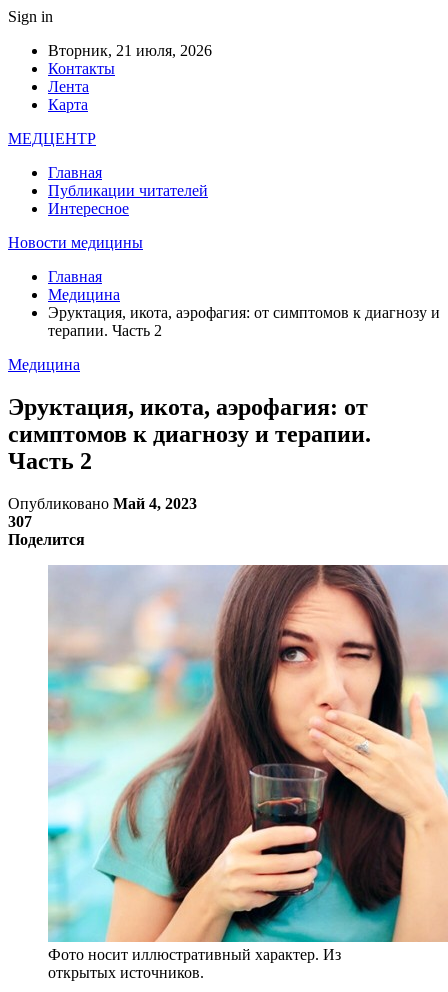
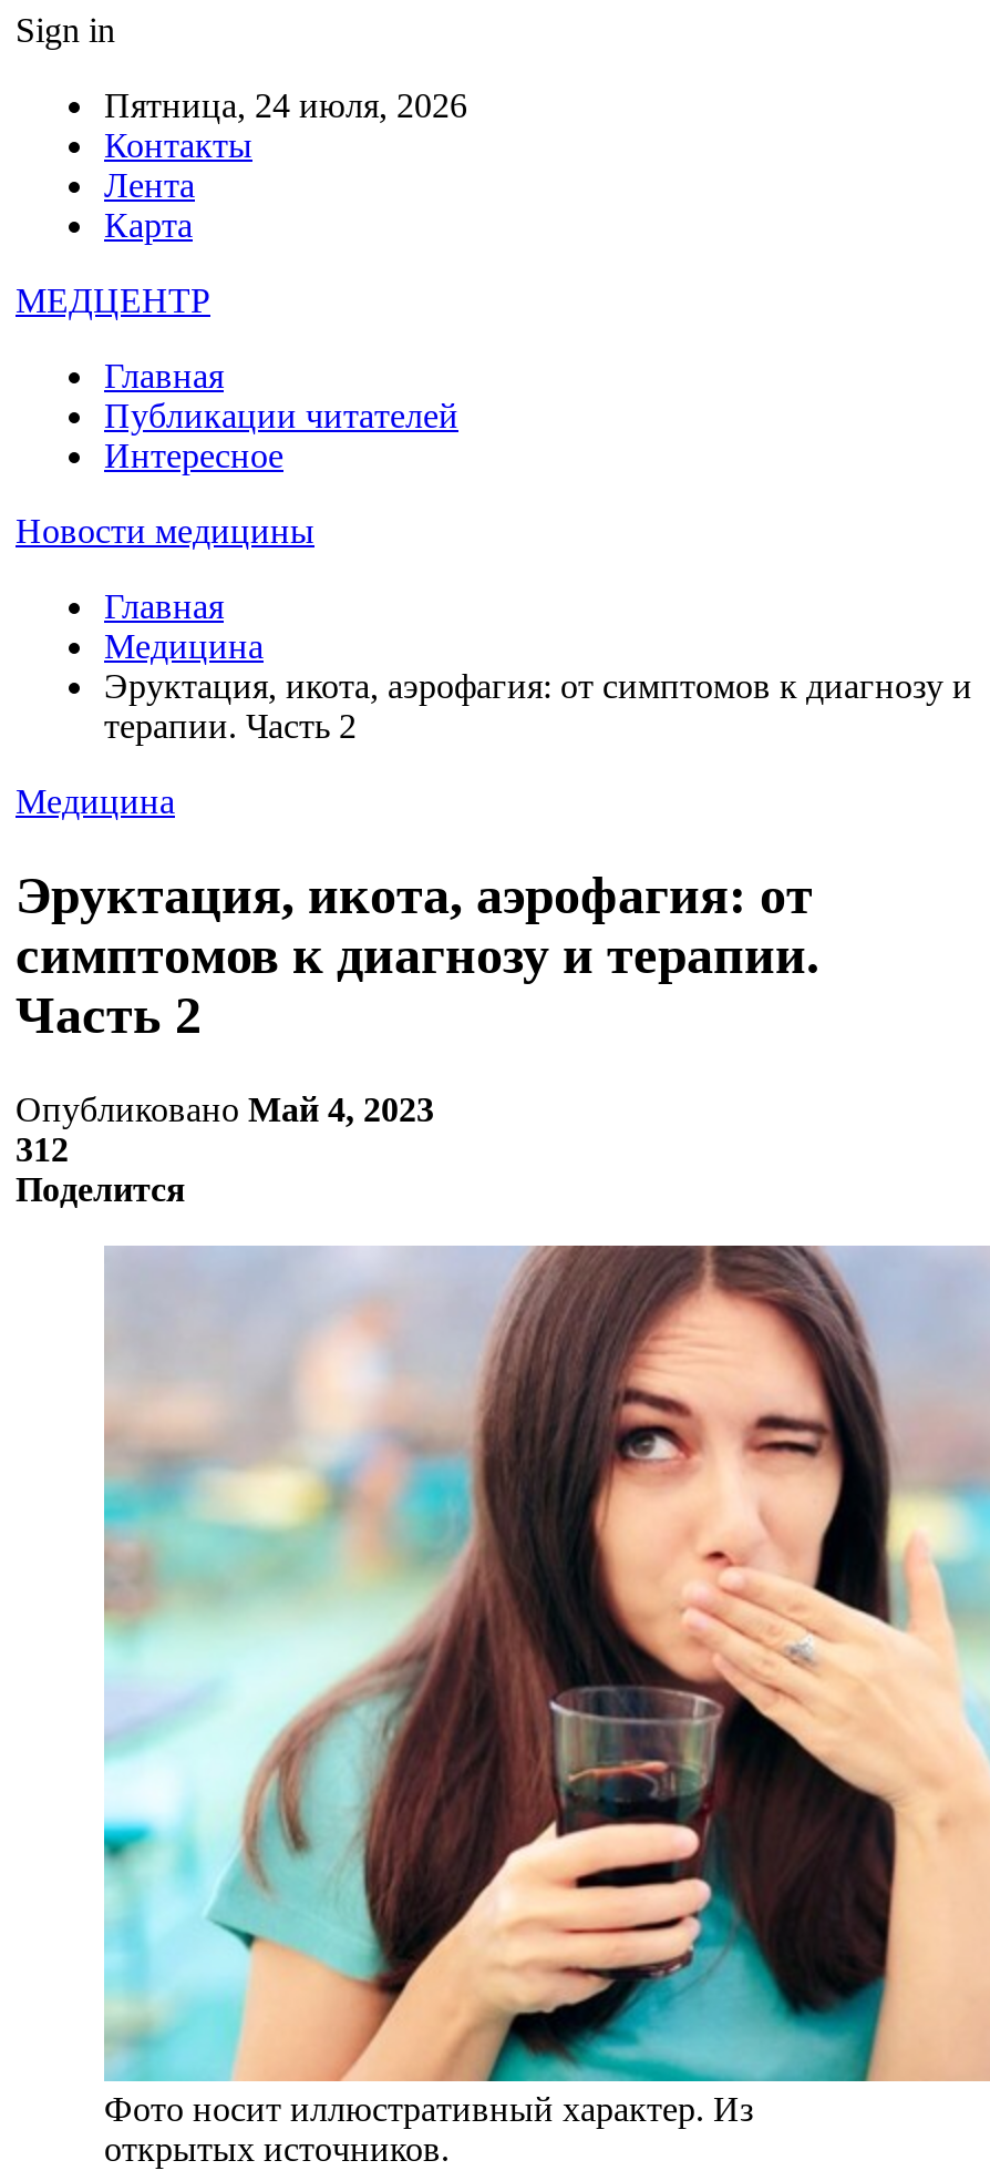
- Вторник, 21 июля, 2026
+ Пятница, 24 июля, 2026

- 307
+ 312
